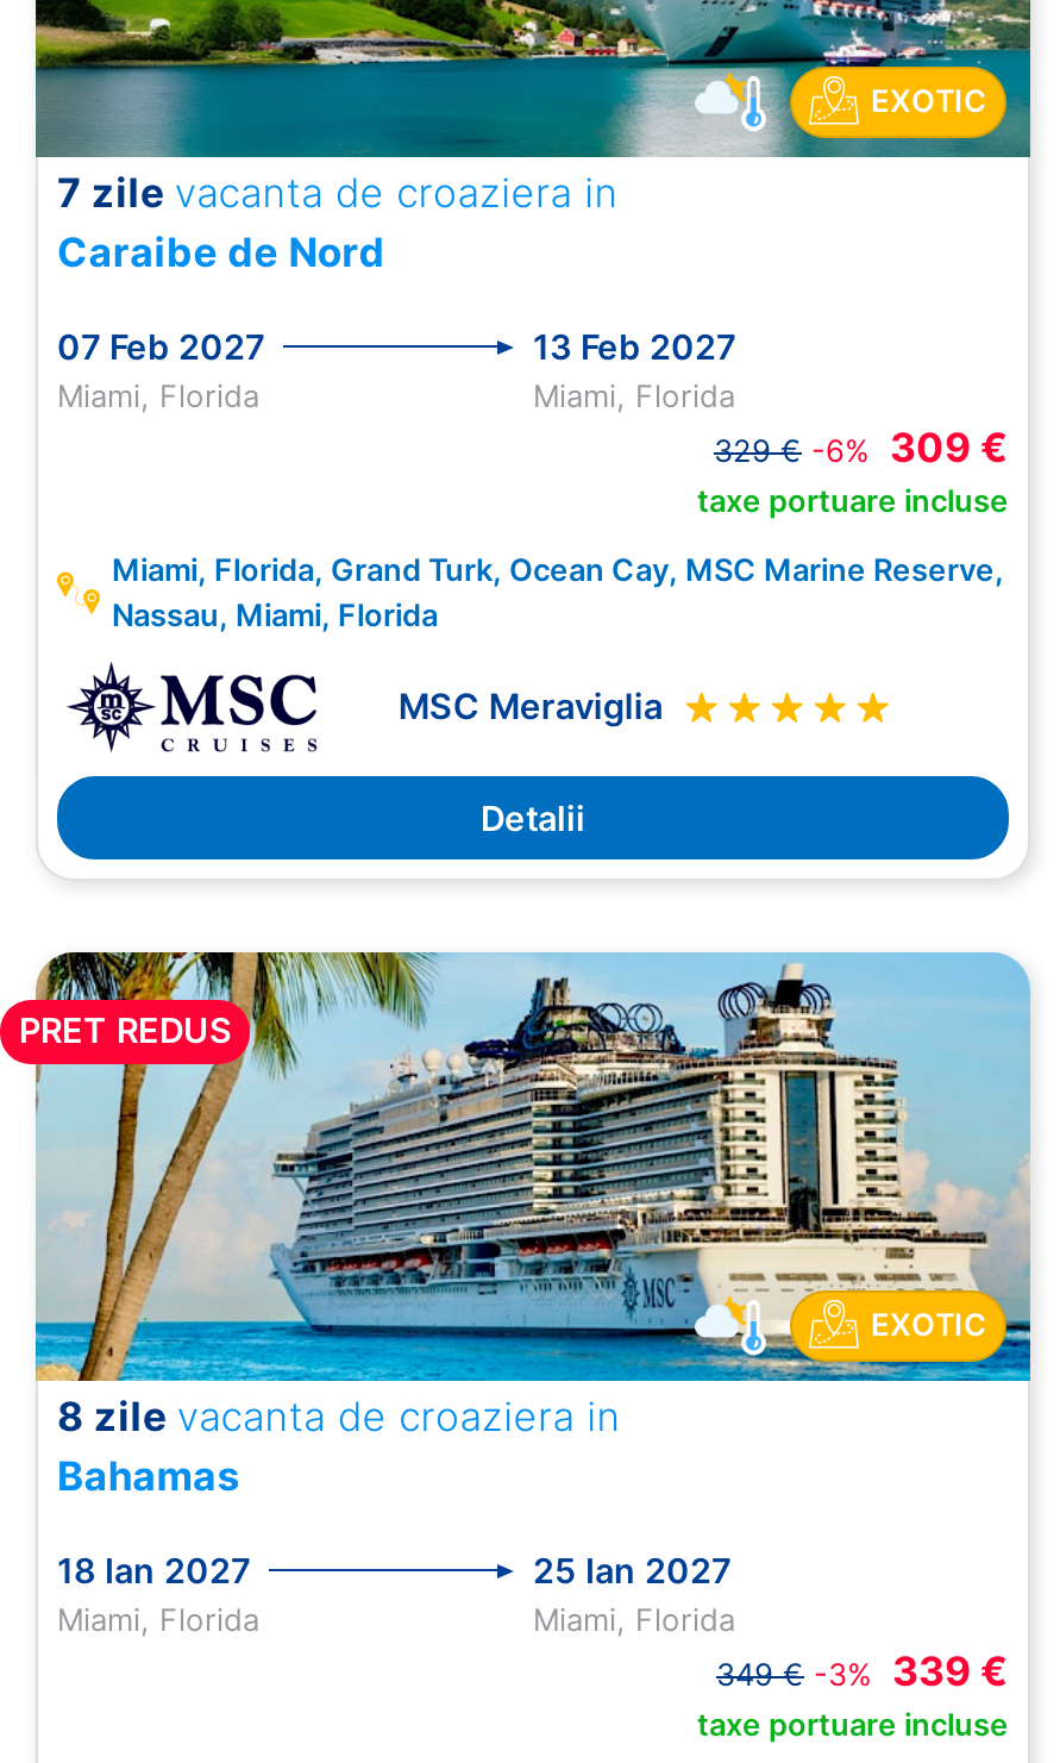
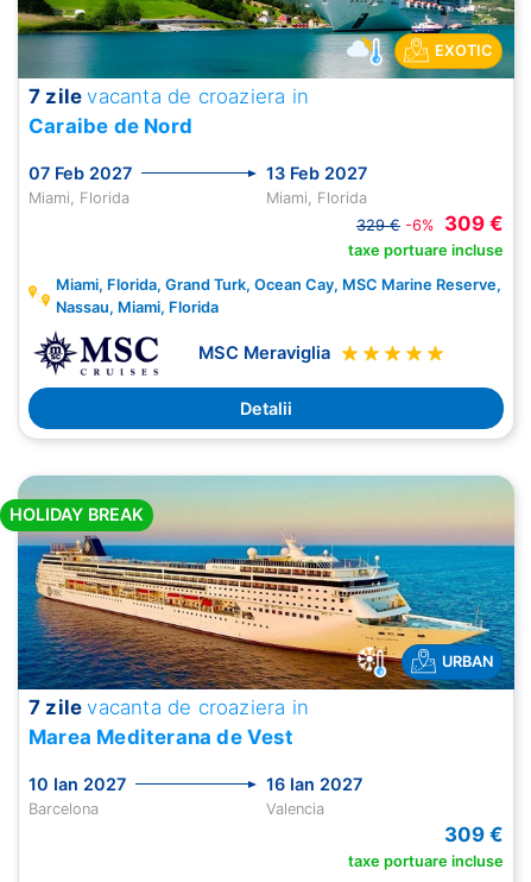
- [image]
- PRET REDUS
+ [image]
+ HOLIDAY BREAK

- EXOTIC
+ URBAN

- 8 zile vacanta de croaziera in
- Bahamas
+ 7 zile vacanta de croaziera in
+ Marea Mediterana de Vest

- 18 Ian 2027
- 25 Ian 2027
- Miami, Florida
- Miami, Florida
- 349 € -3% 339 €
+ 10 Ian 2027
+ 16 Ian 2027
+ Barcelona
+ Valencia
+ 309 €
